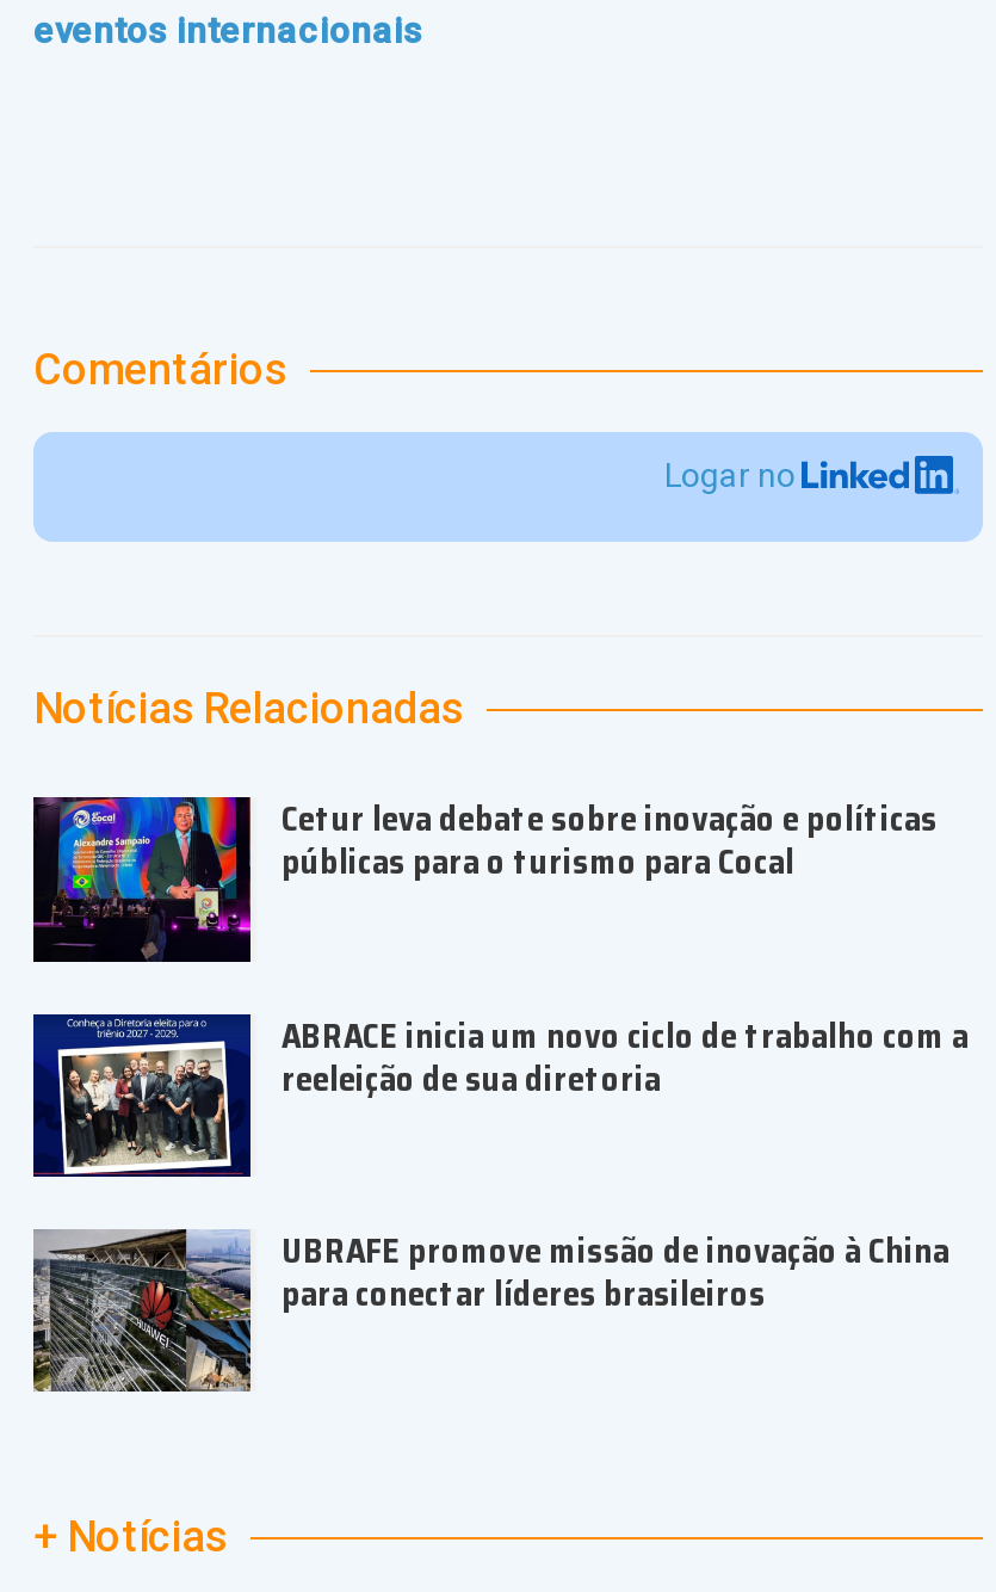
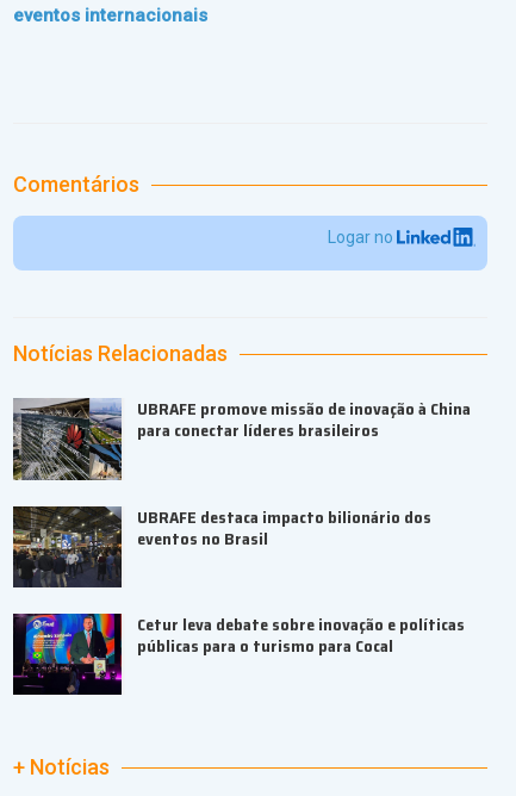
moved down: [image] | Cetur leva debate sobre inovação e políticas | públicas para o turismo para Cocal

- [image]
+ [image]

- ABRACE inicia um novo ciclo de trabalho com a
- reeleição de sua diretoria

moved up: [image] | UBRAFE promove missão de inovação à China | para conectar líderes brasileiros

+ UBRAFE destaca impacto bilionário dos
+ eventos no Brasil
